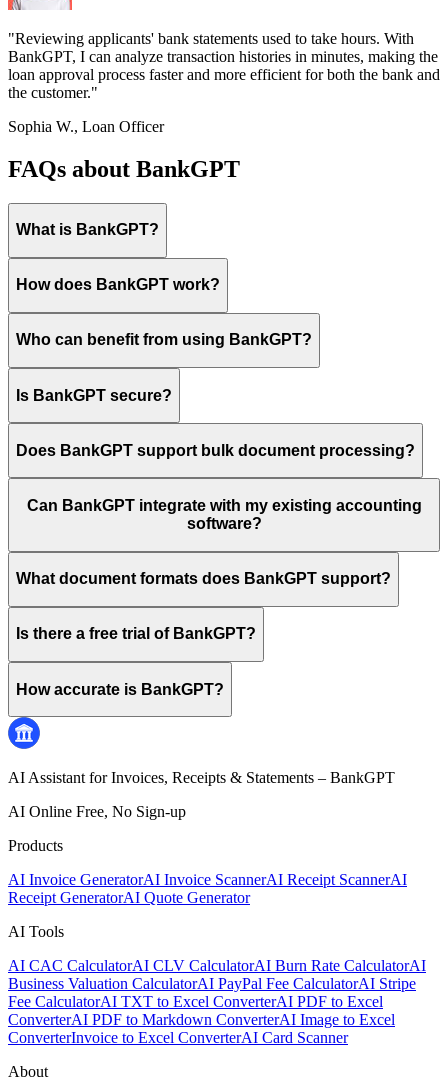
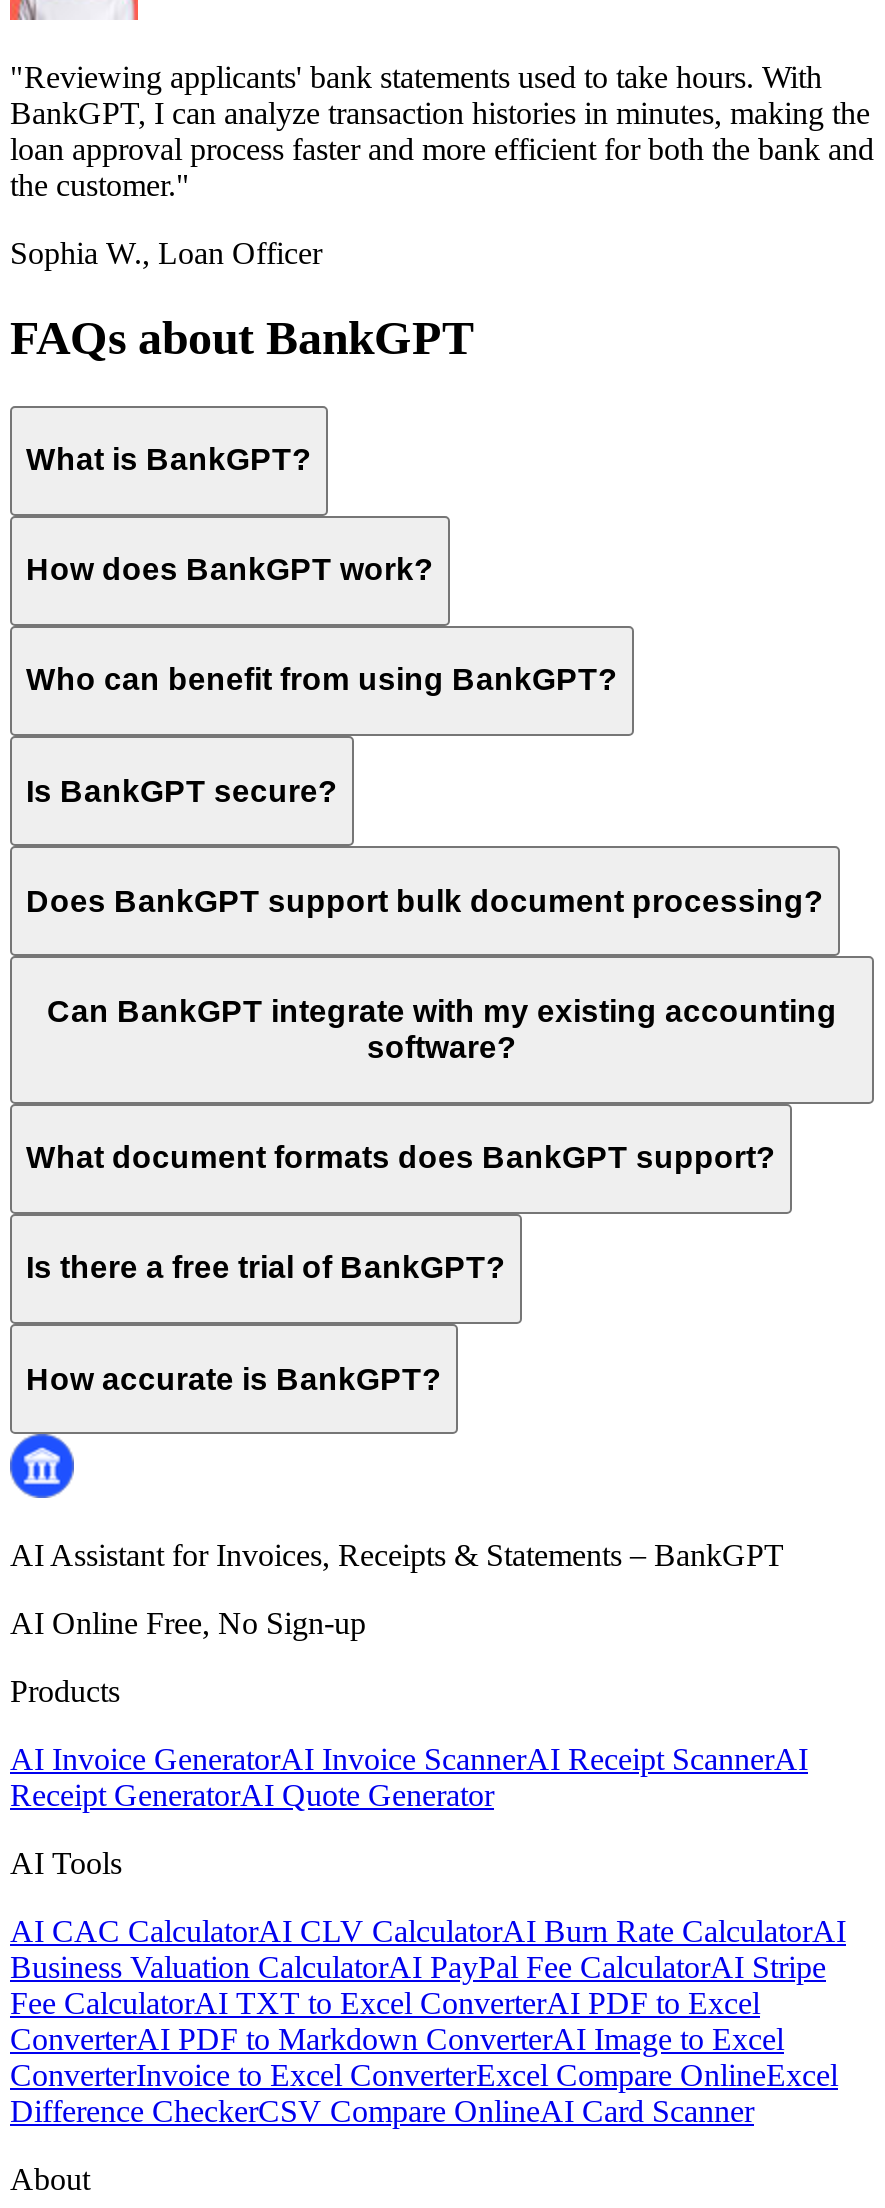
- ConverterInvoice to Excel ConverterAI Card Scanner
+ ConverterInvoice to Excel ConverterExcel Compare OnlineExcel
+ Difference CheckerCSV Compare OnlineAI Card Scanner
